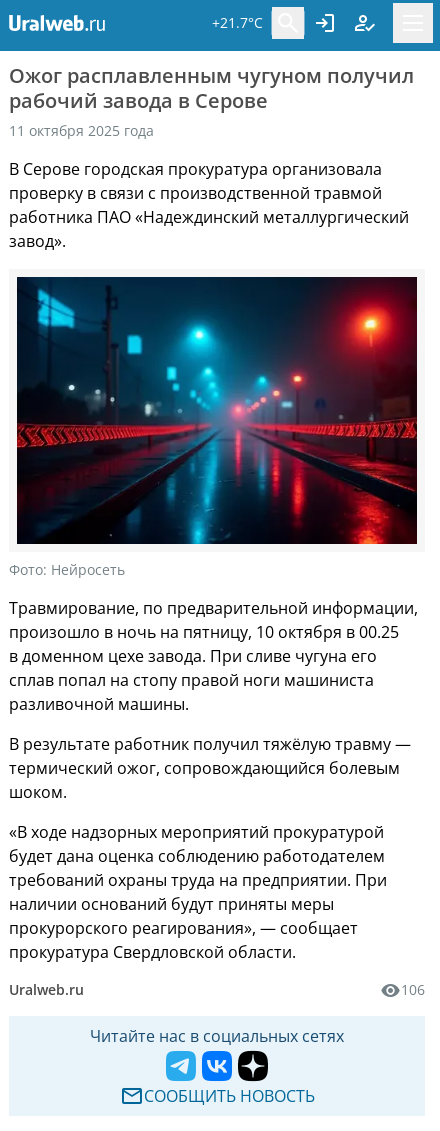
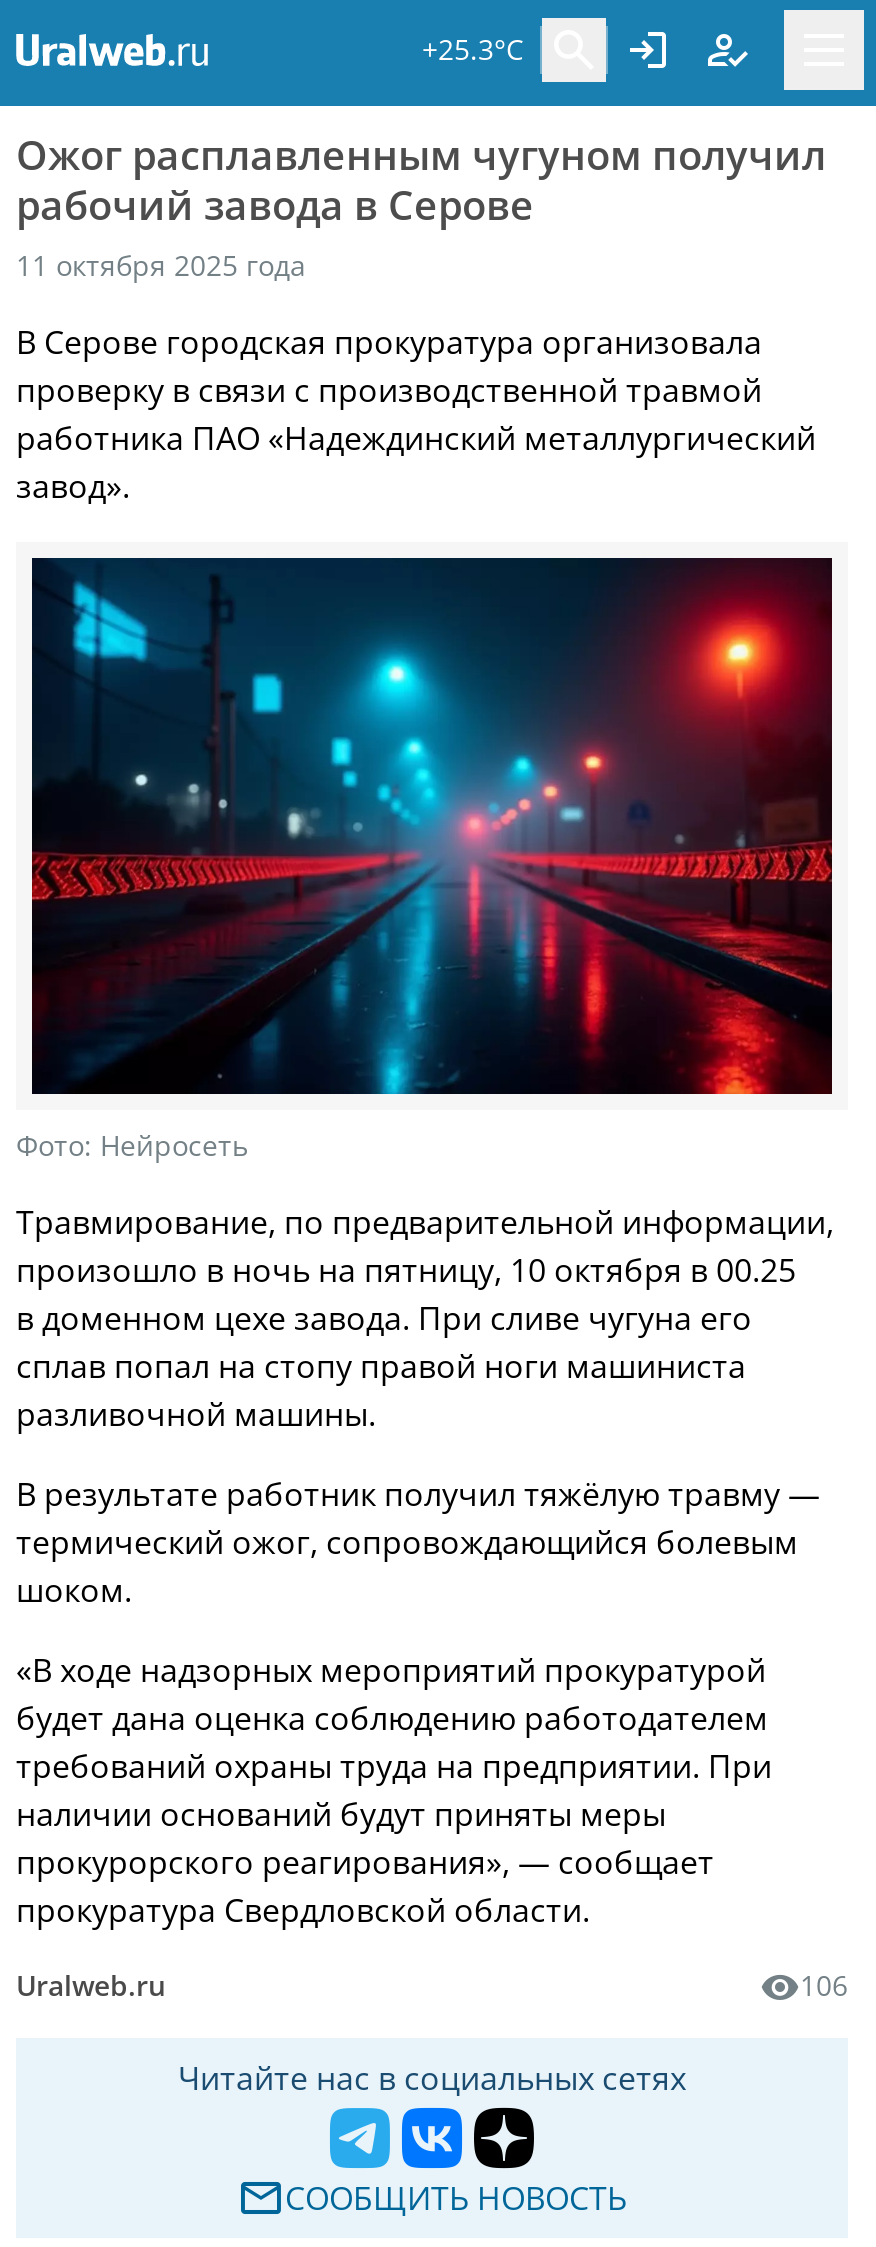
- +21.7°C
+ +25.3°C
